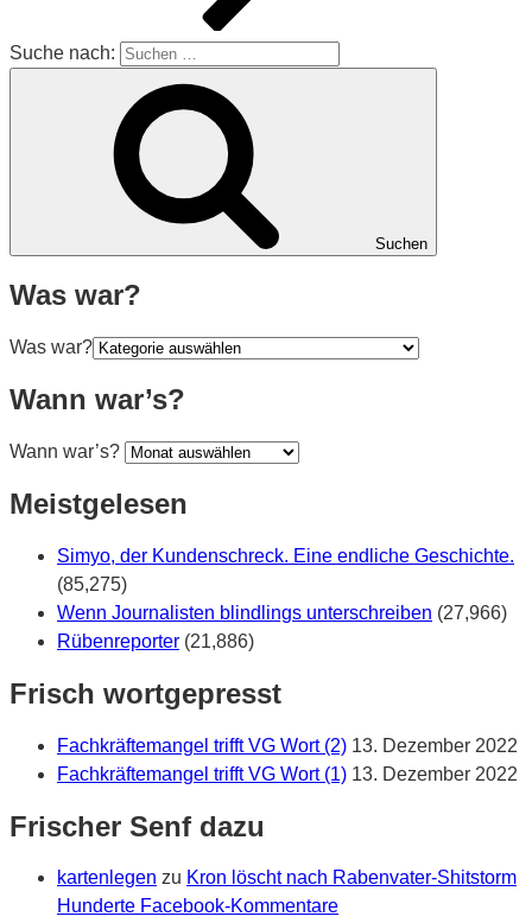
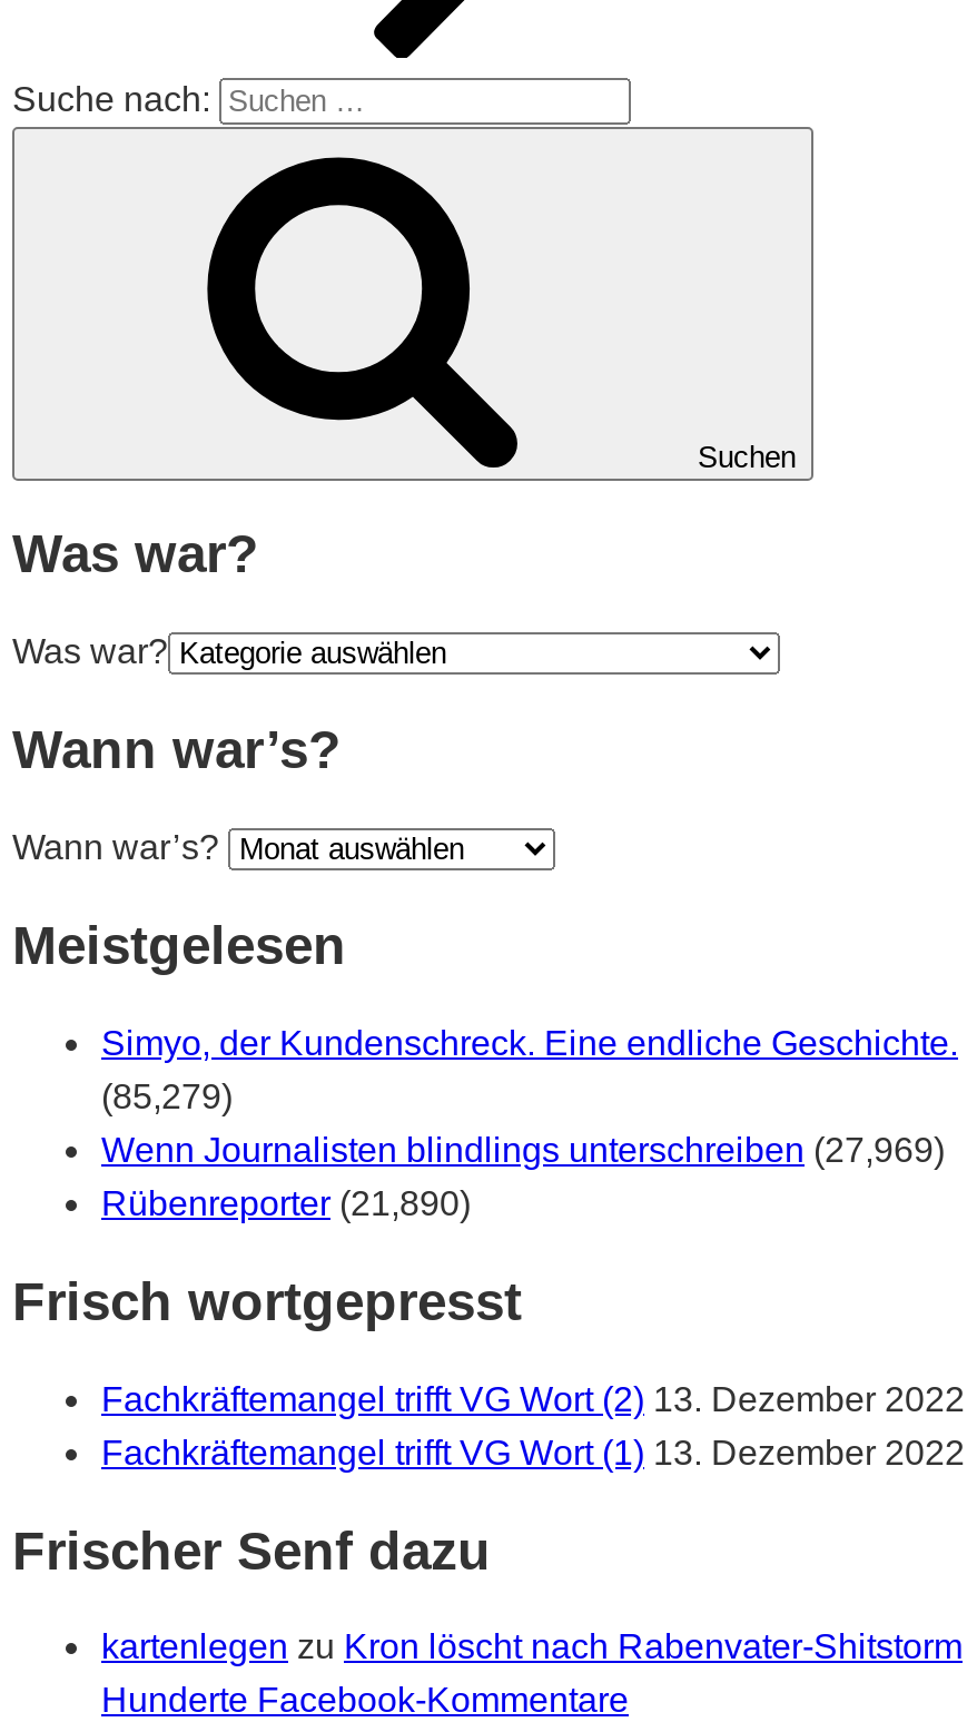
- (85,275)
+ (85,279)

- Wenn Journalisten blindlings unterschreiben (27,966)
+ Wenn Journalisten blindlings unterschreiben (27,969)

- Rübenreporter (21,886)
+ Rübenreporter (21,890)
